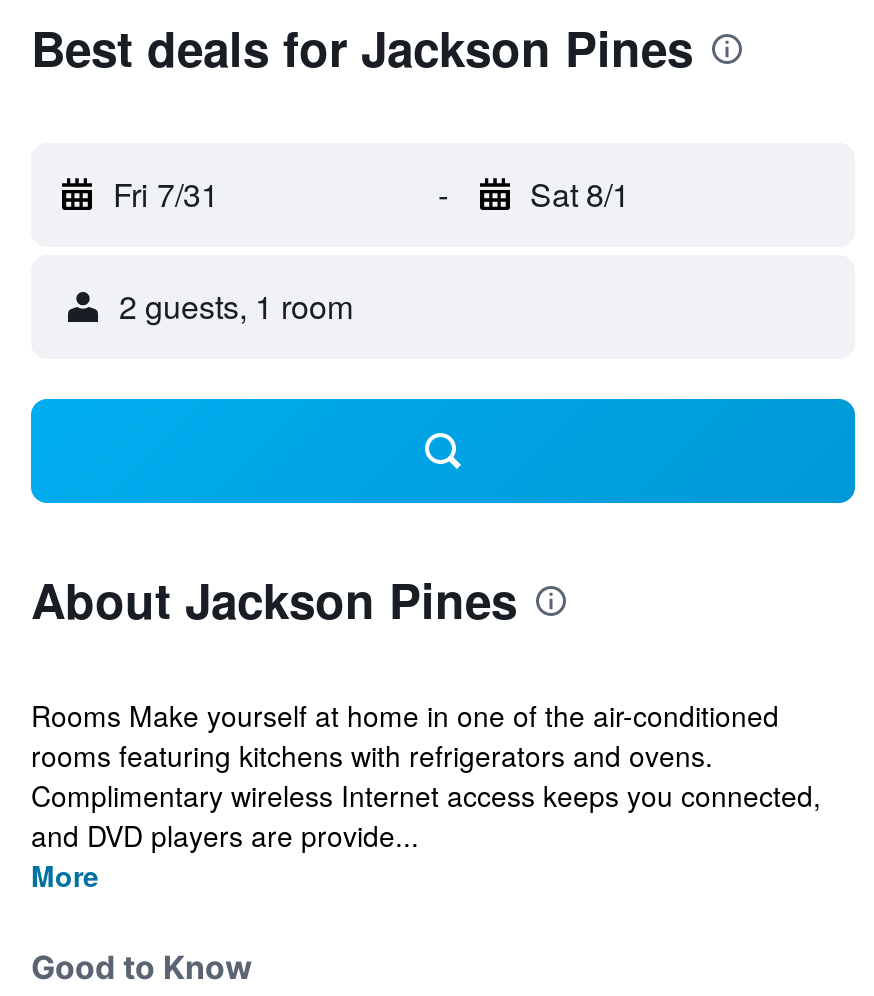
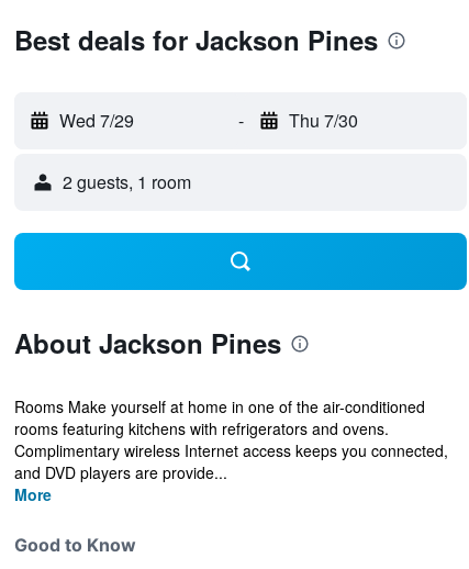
- Fri 7/31
+ Wed 7/29

- Sat 8/1
+ Thu 7/30
